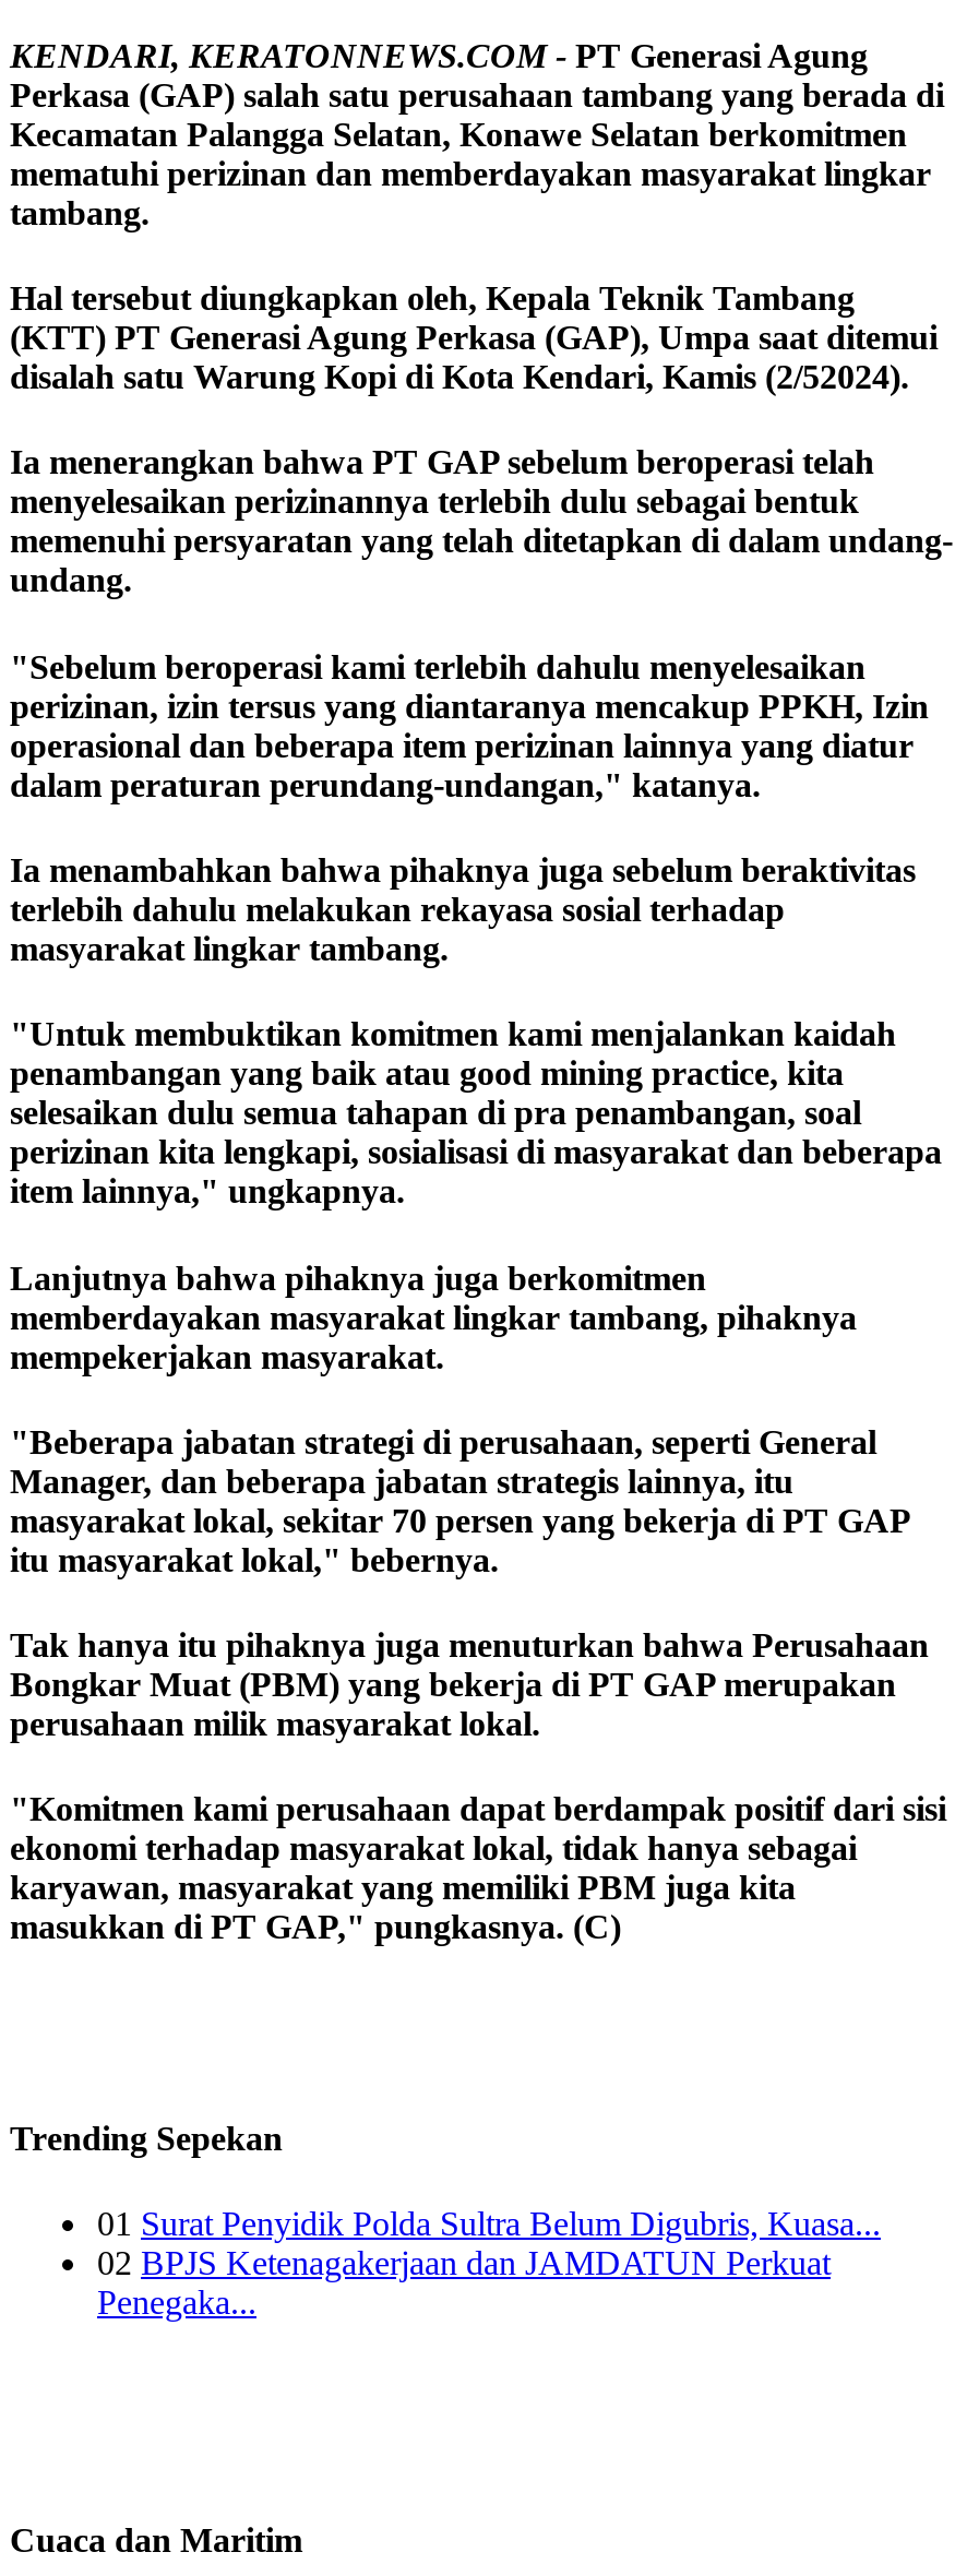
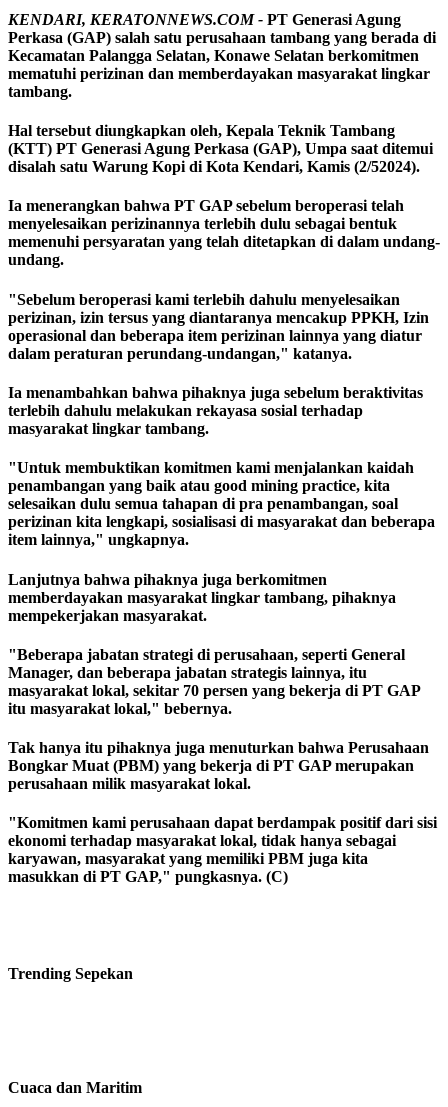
- 01 Surat Penyidik Polda Sultra Belum Digubris, Kuasa...
- 02 BPJS Ketenagakerjaan dan JAMDATUN Perkuat
- Penegaka...
